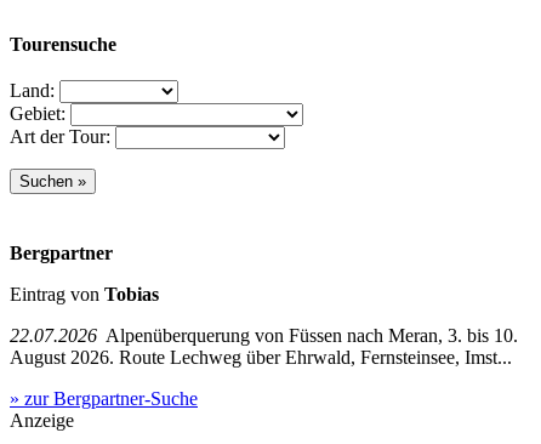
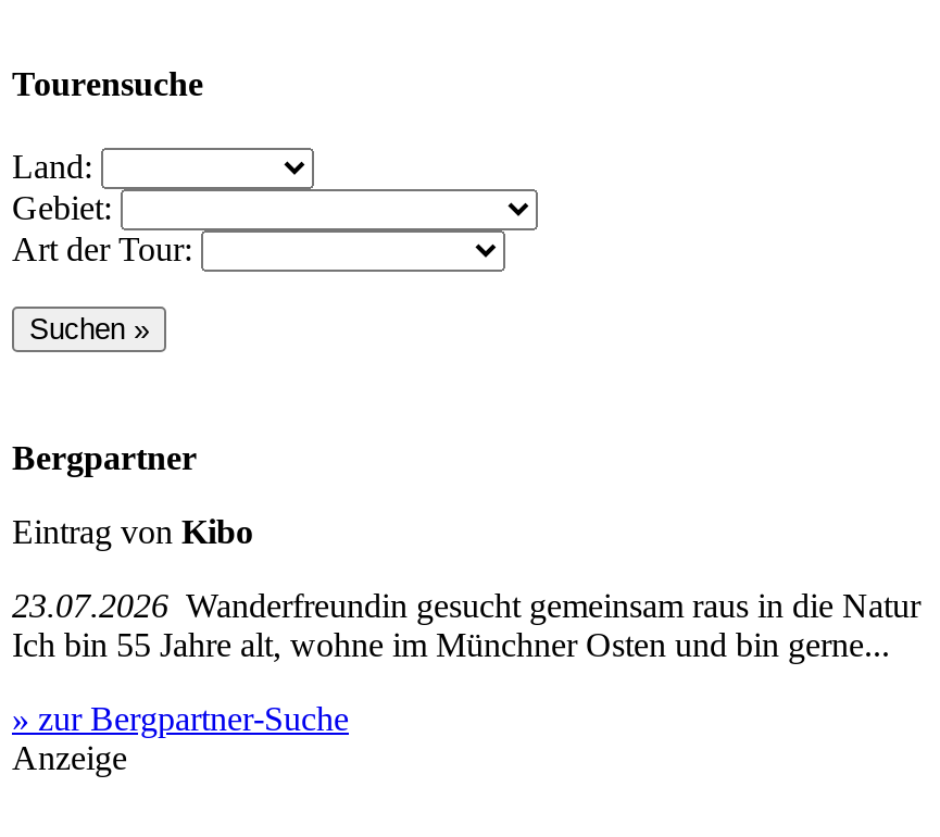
- Eintrag von Tobias
+ Eintrag von Kibo

- 22.07.2026 Alpenüberquerung von Füssen nach Meran, 3. bis 10.
- August 2026. Route Lechweg über Ehrwald, Fernsteinsee, Imst...
+ 23.07.2026 Wanderfreundin gesucht gemeinsam raus in die Natur
+ Ich bin 55 Jahre alt, wohne im Münchner Osten und bin gerne...
